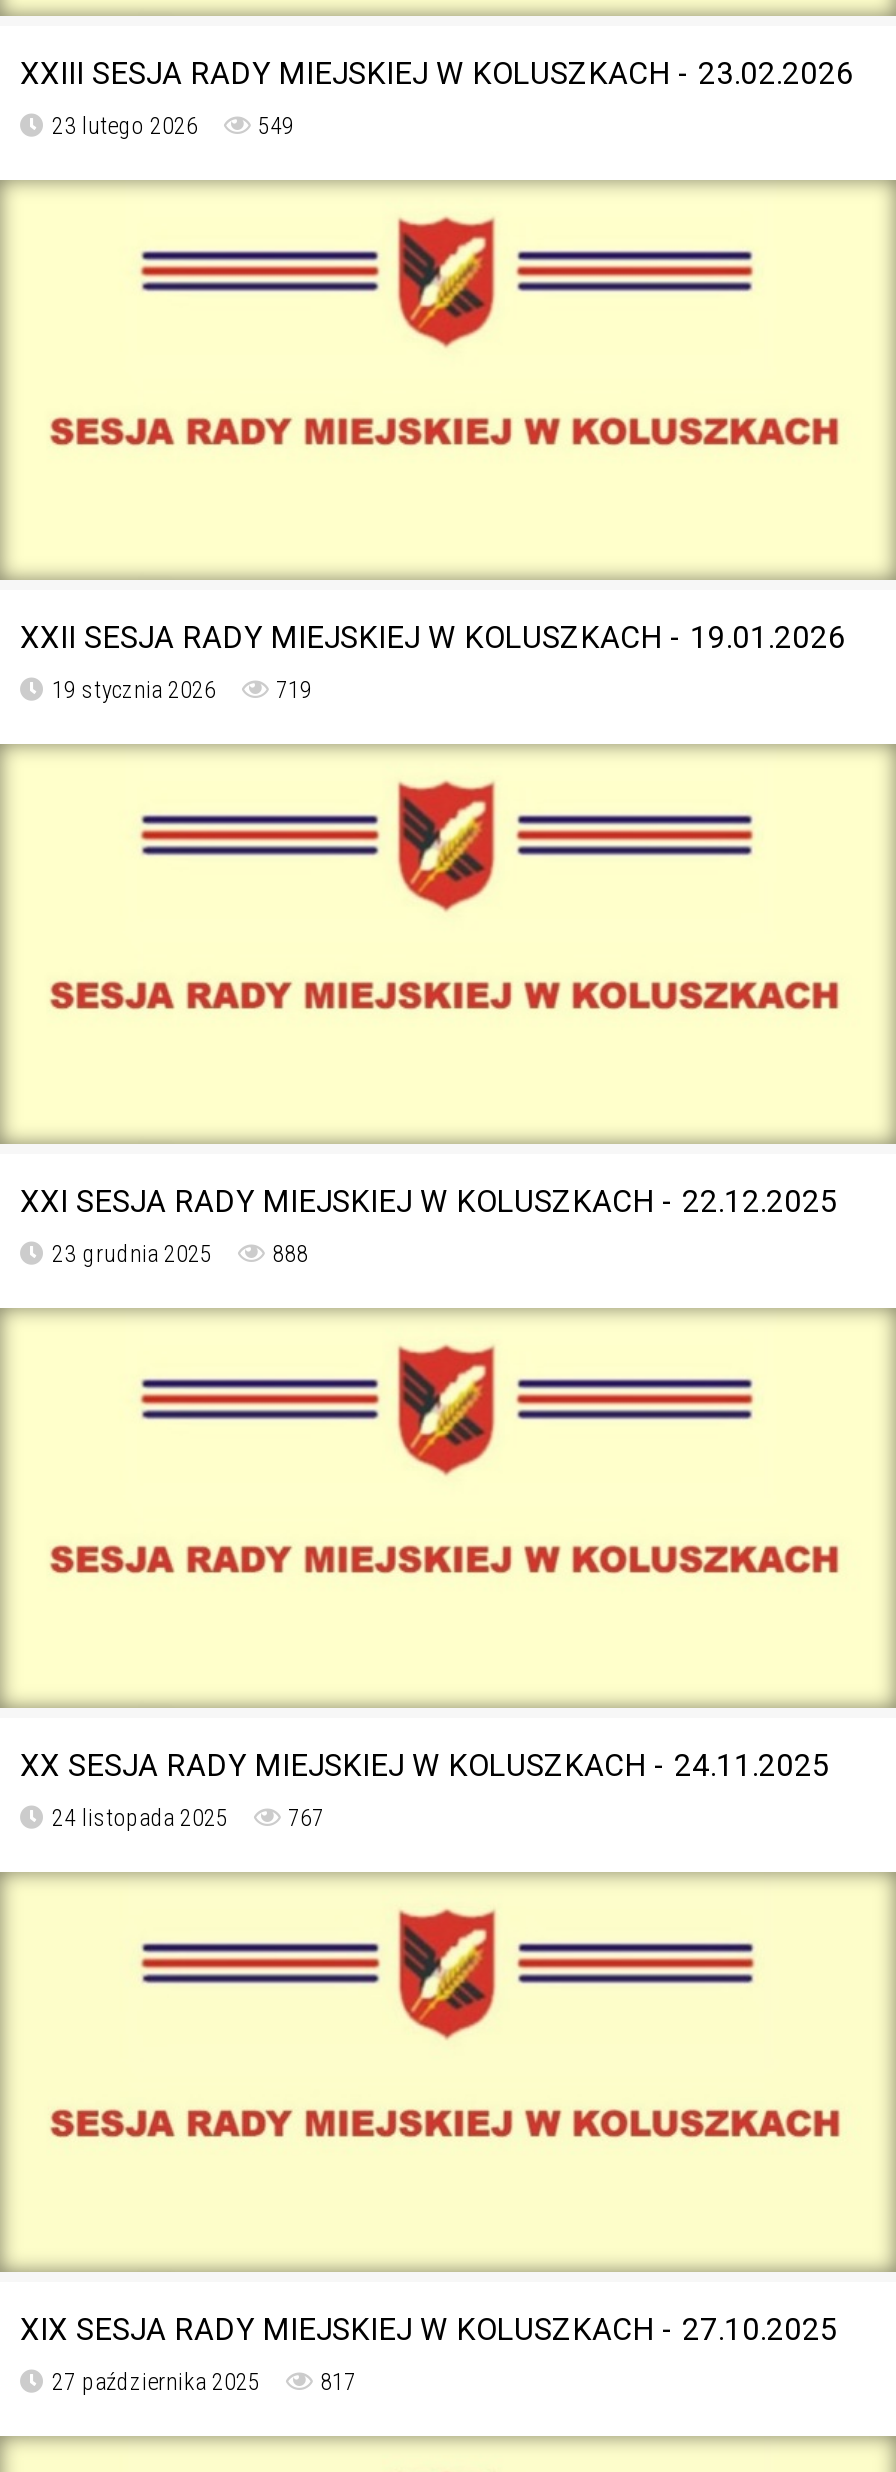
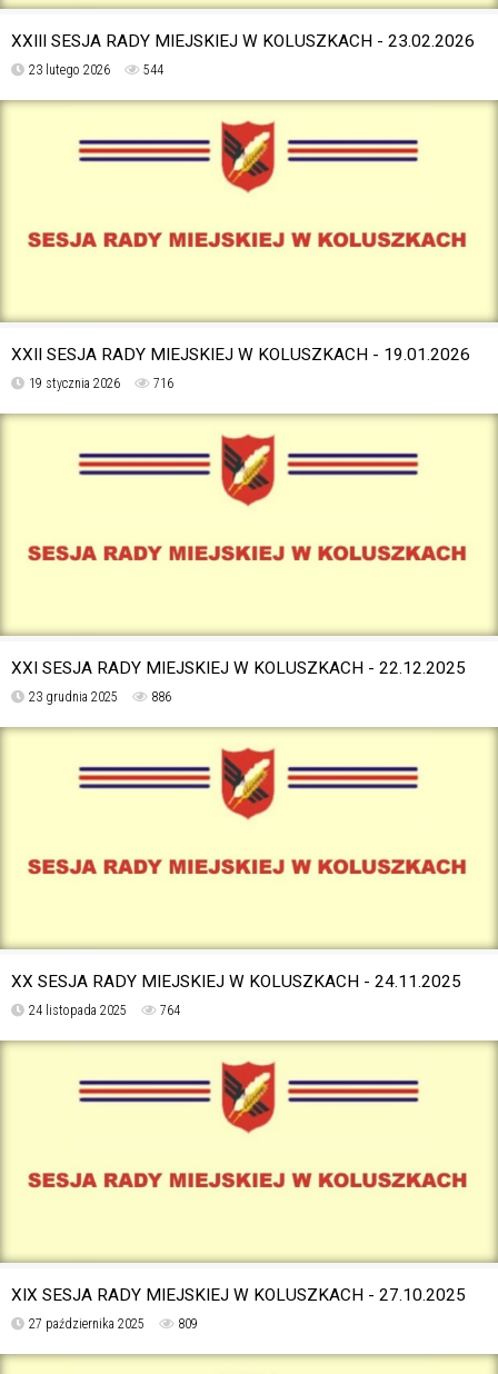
- 23 lutego 2026 549
+ 23 lutego 2026 544

- 19 stycznia 2026 719
+ 19 stycznia 2026 716

- 23 grudnia 2025 888
+ 23 grudnia 2025 886

- 24 listopada 2025 767
+ 24 listopada 2025 764

- 27 października 2025 817
+ 27 października 2025 809
